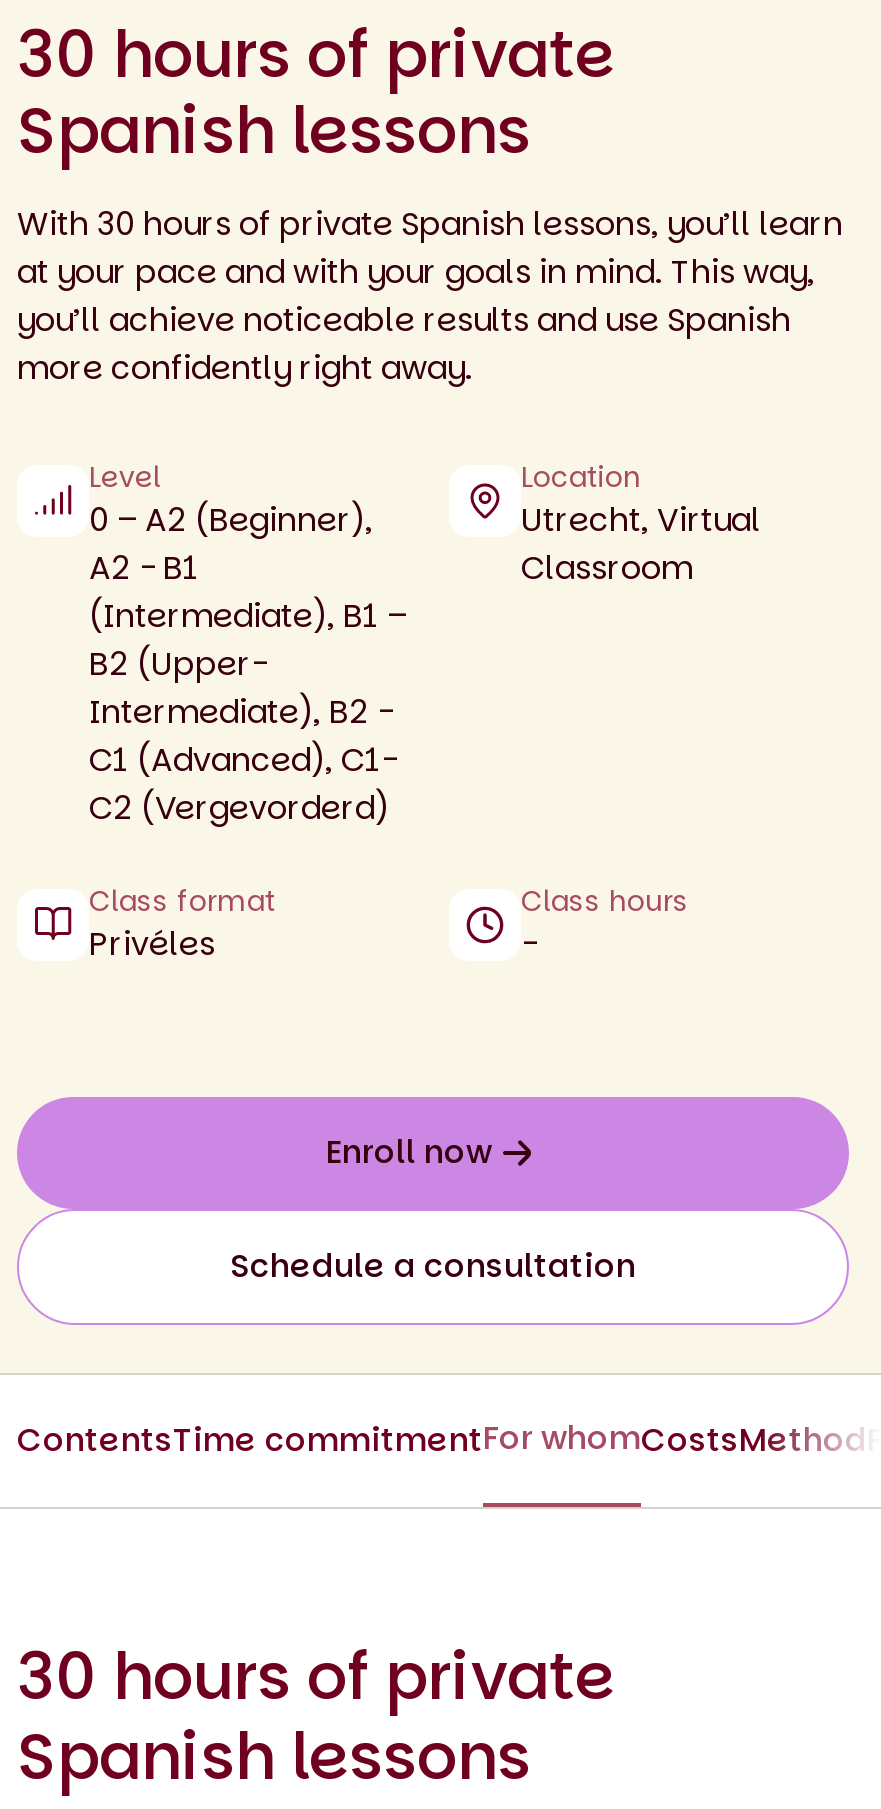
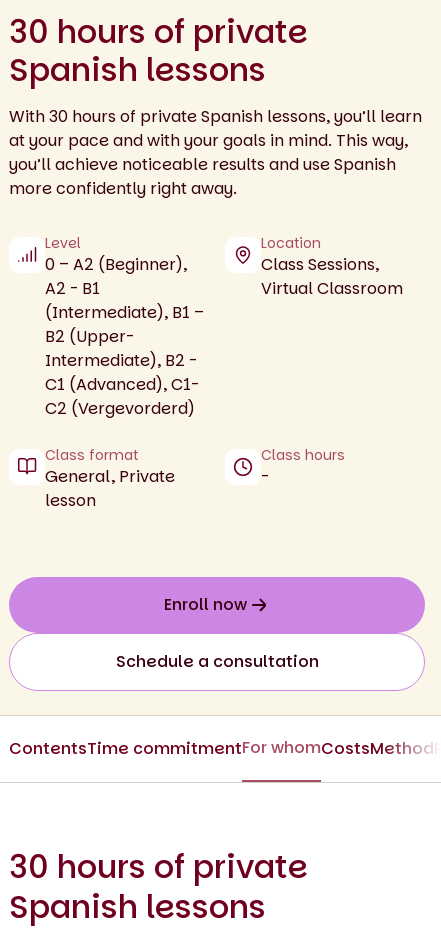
- Utrecht, Virtual
- Classroom
+ Class Sessions,
+ Virtual Classroom

- Privéles
+ General, Private
+ lesson
